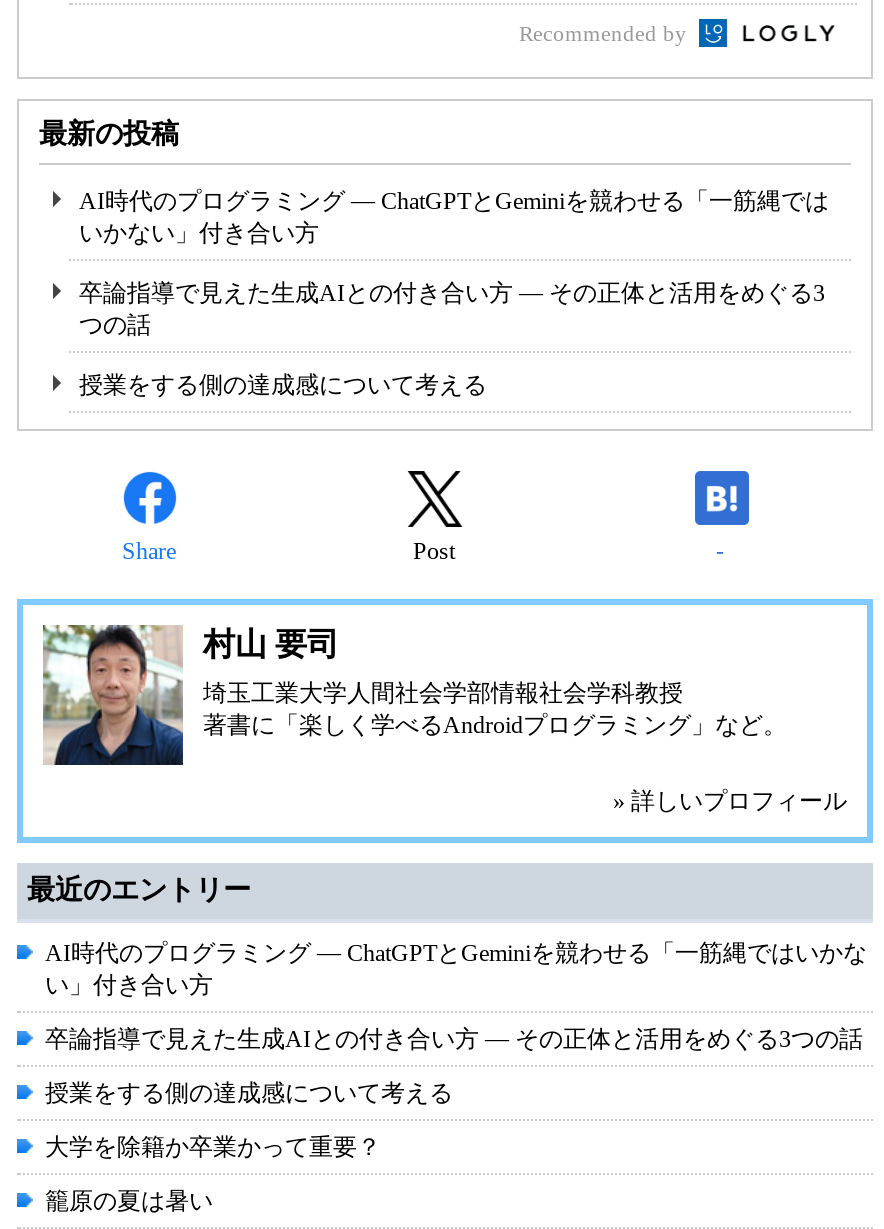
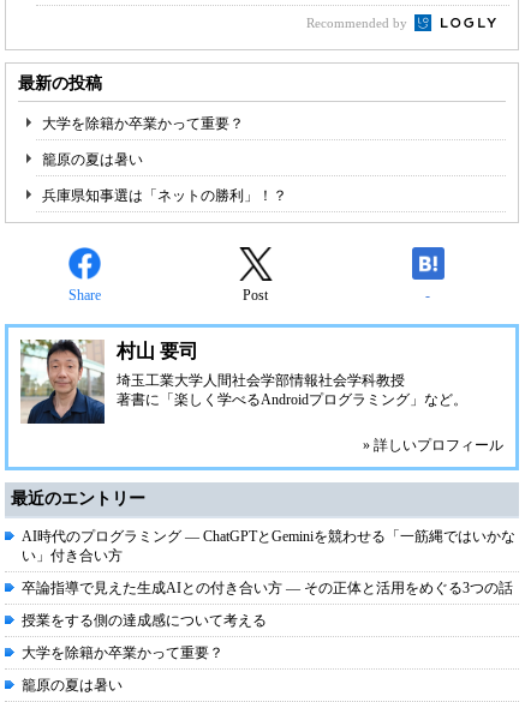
- AI時代のプログラミング ― ChatGPTとGeminiを競わせる「一筋縄では
- いかない」付き合い方
+ 大学を除籍か卒業かって重要？

- 卒論指導で見えた生成AIとの付き合い方 ― その正体と活用をめぐる3
- つの話
+ 籠原の夏は暑い

- 授業をする側の達成感について考える
+ 兵庫県知事選は「ネットの勝利」！？
